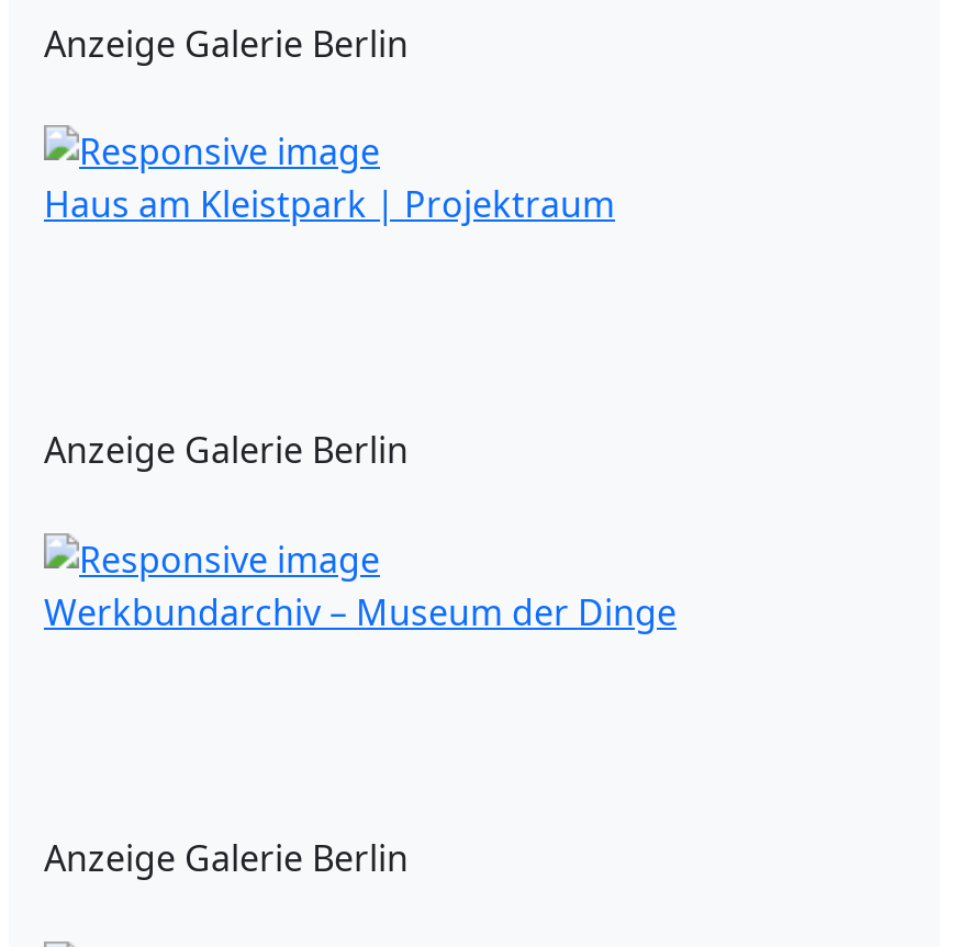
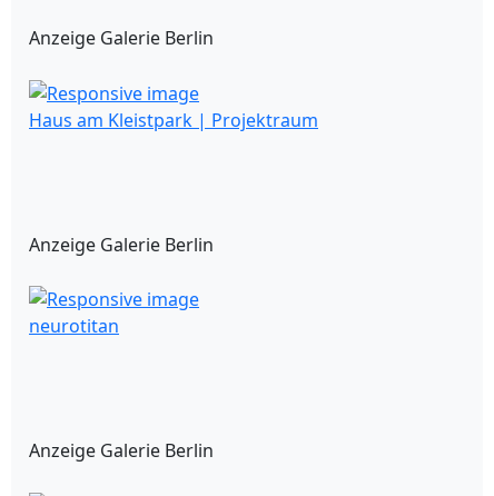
- Werkbundarchiv – Museum der Dinge
+ neurotitan
